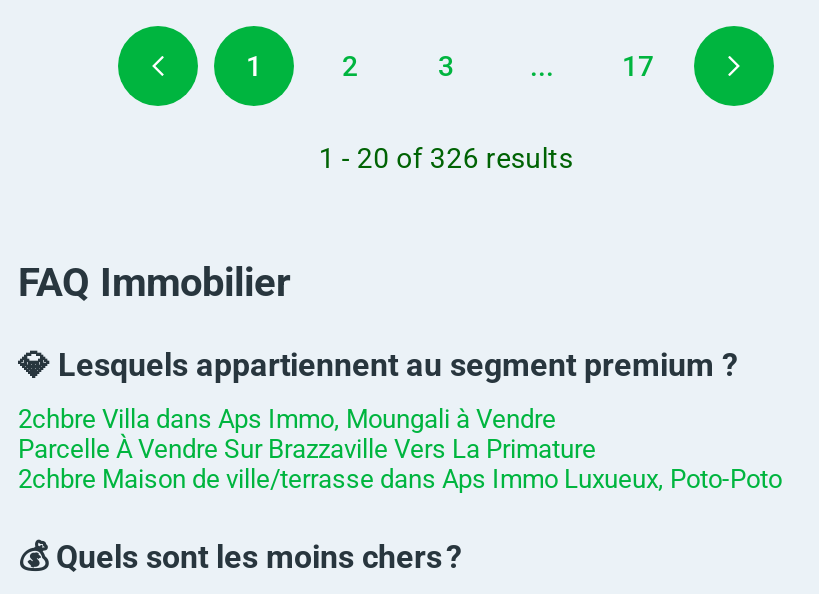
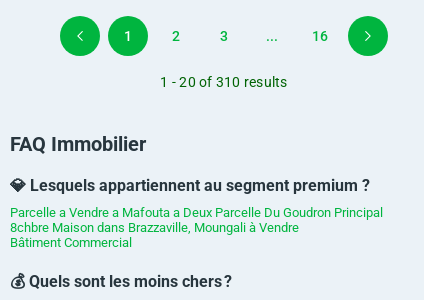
- 17
+ 16

- 1 - 20 of 326 results
+ 1 - 20 of 310 results

- 2chbre Villa dans Aps Immo, Moungali à Vendre
- Parcelle À Vendre Sur Brazzaville Vers La Primature
- 2chbre Maison de ville/terrasse dans Aps Immo Luxueux, Poto-Poto
+ Parcelle a Vendre a Mafouta a Deux Parcelle Du Goudron Principal
+ 8chbre Maison dans Brazzaville, Moungali à Vendre
+ Bâtiment Commercial
